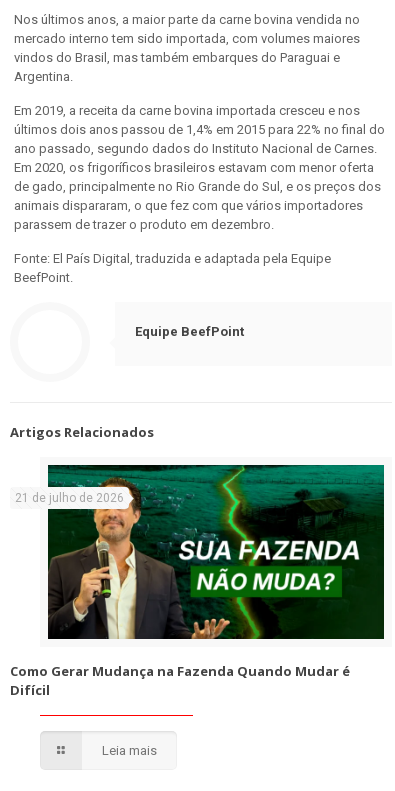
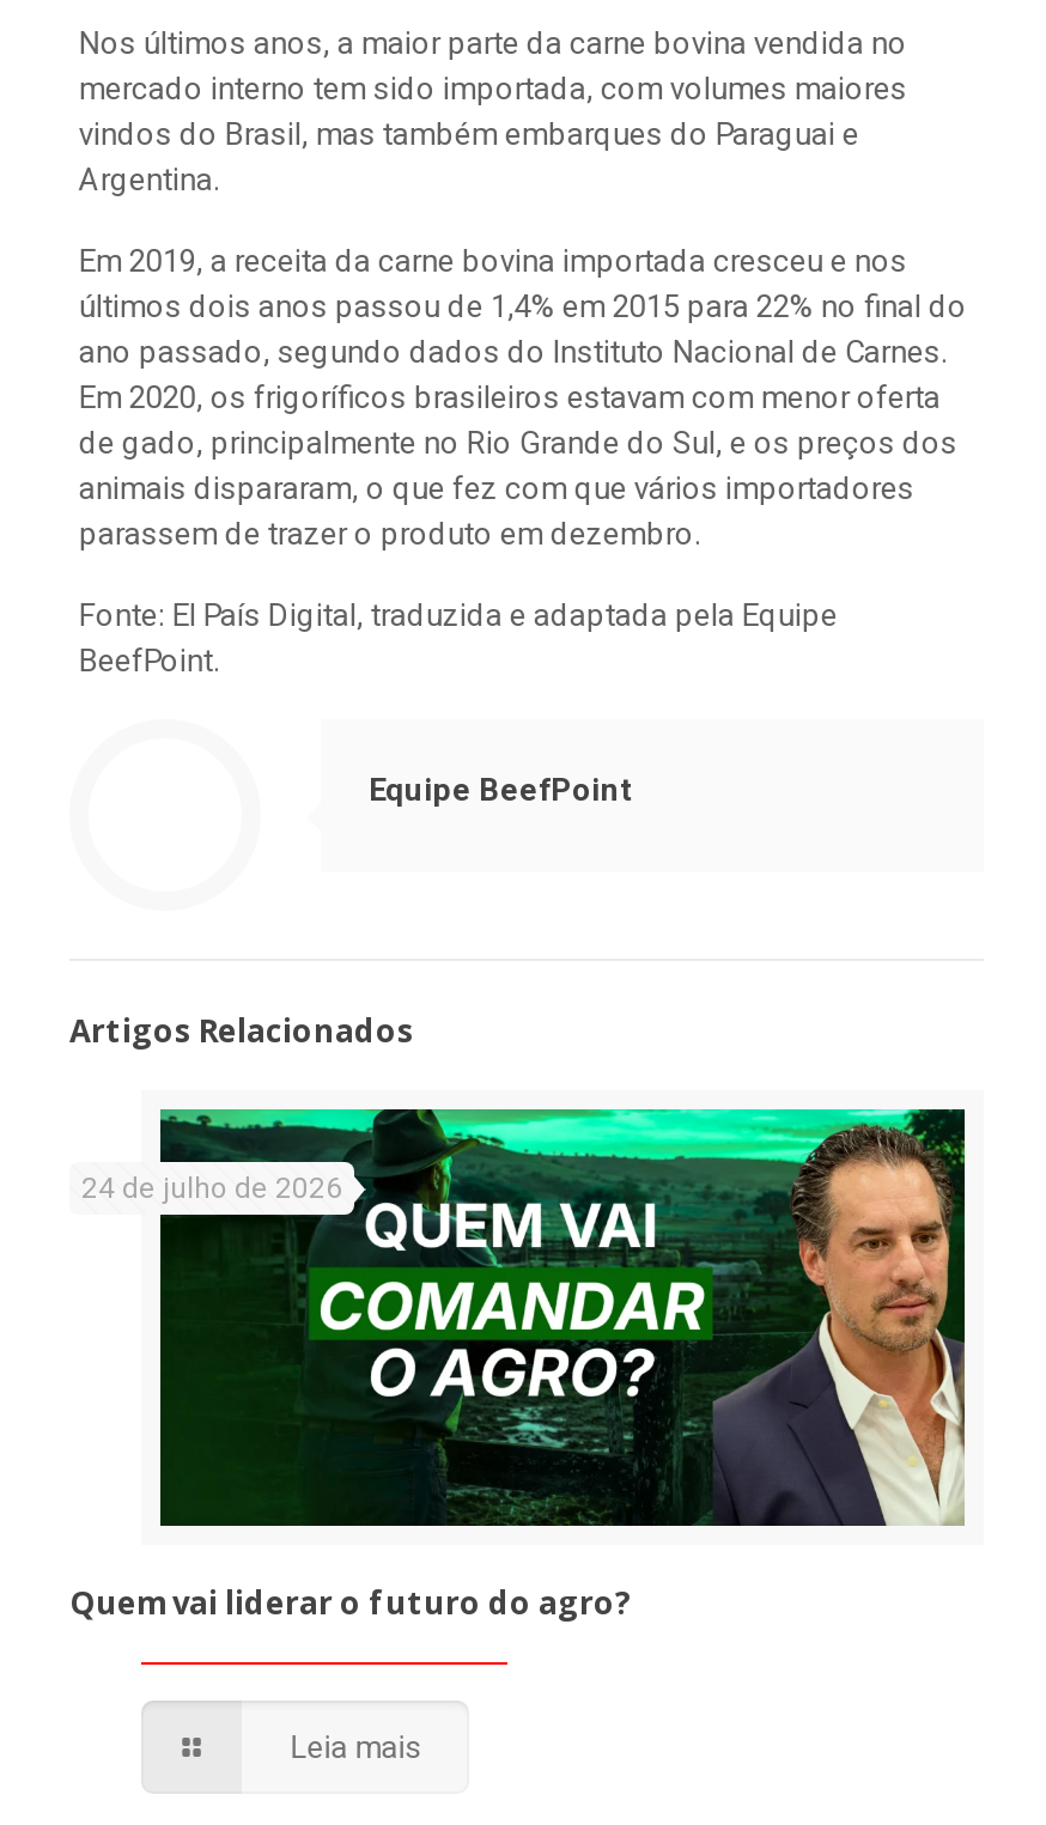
- [image]
- 21 de julho de 2026
+ [image]
+ 24 de julho de 2026

- Como Gerar Mudança na Fazenda Quando Mudar é
- Difícil
+ Quem vai liderar o futuro do agro?
